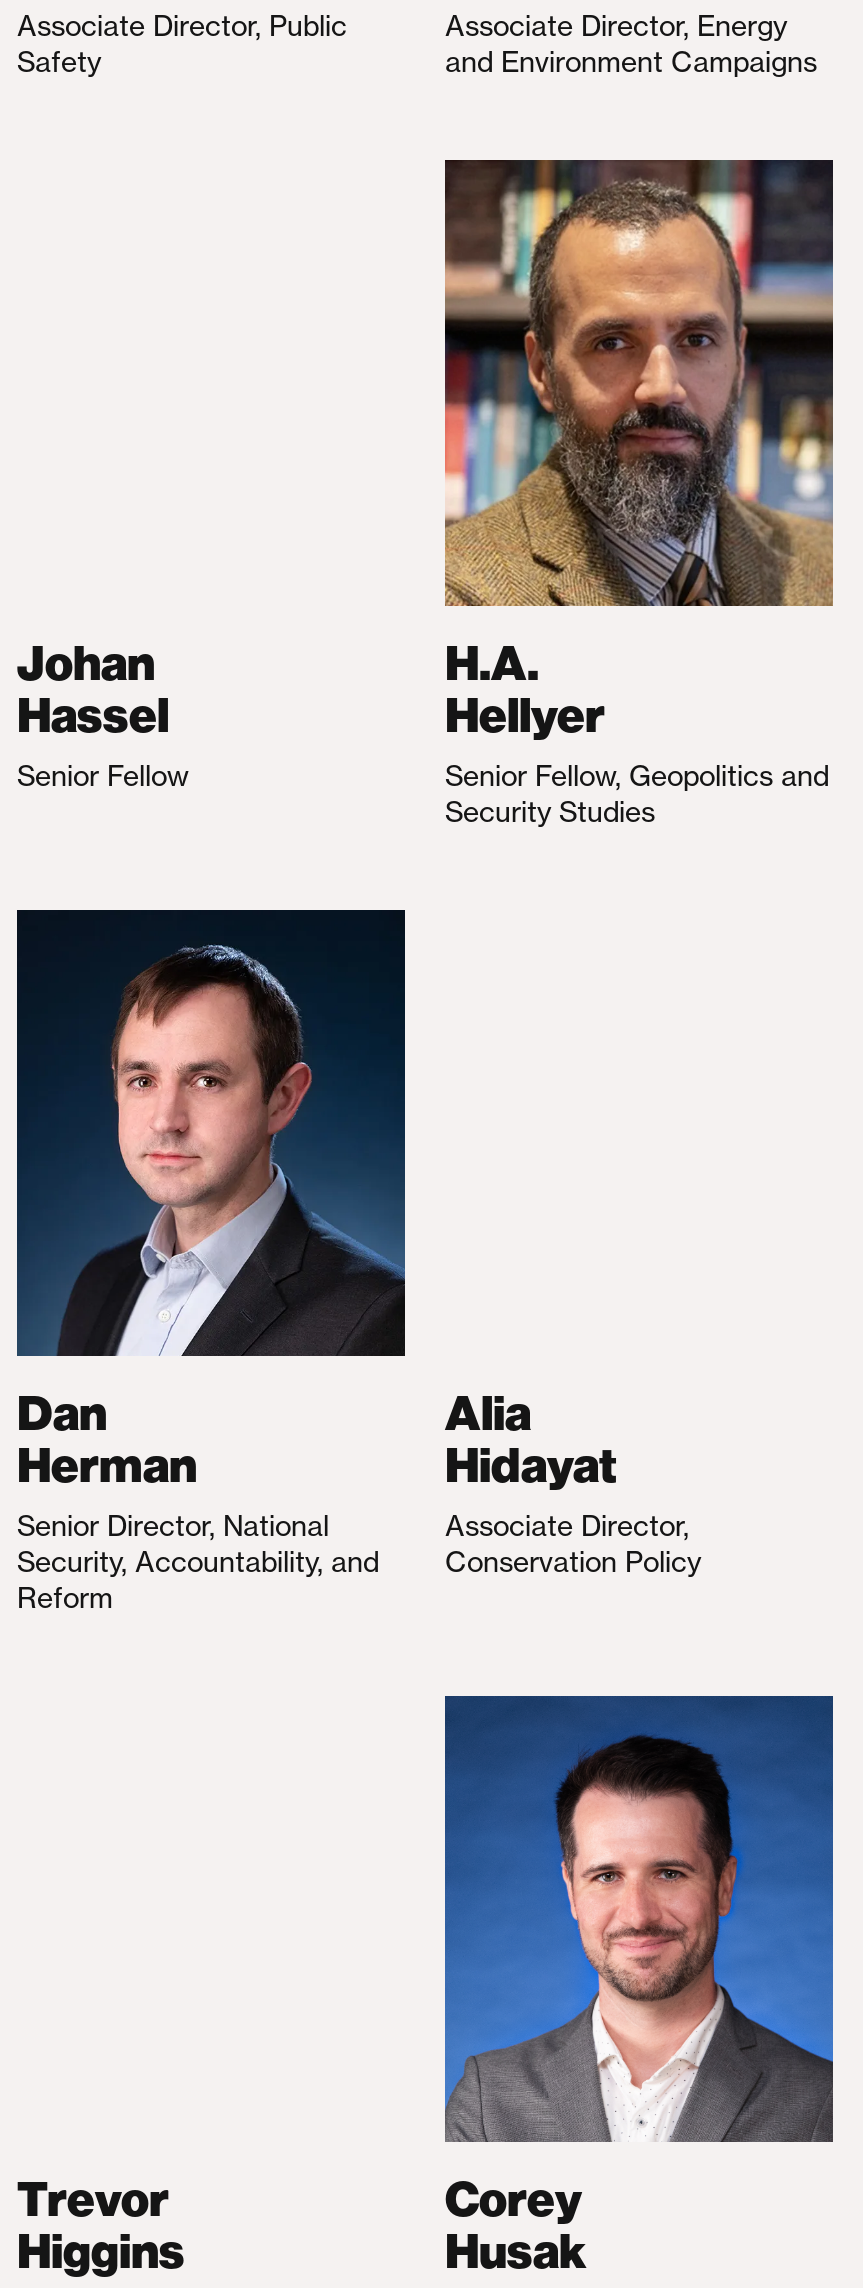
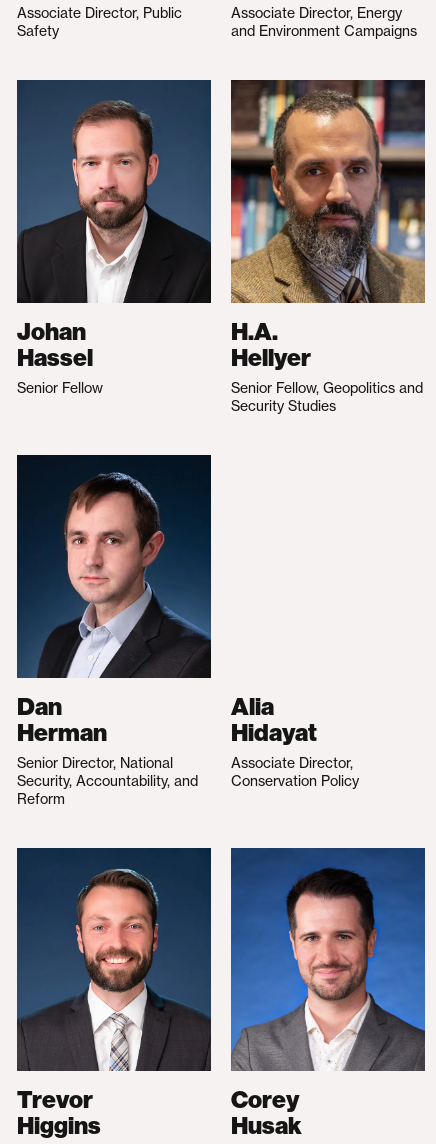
+ [image]

+ [image]
